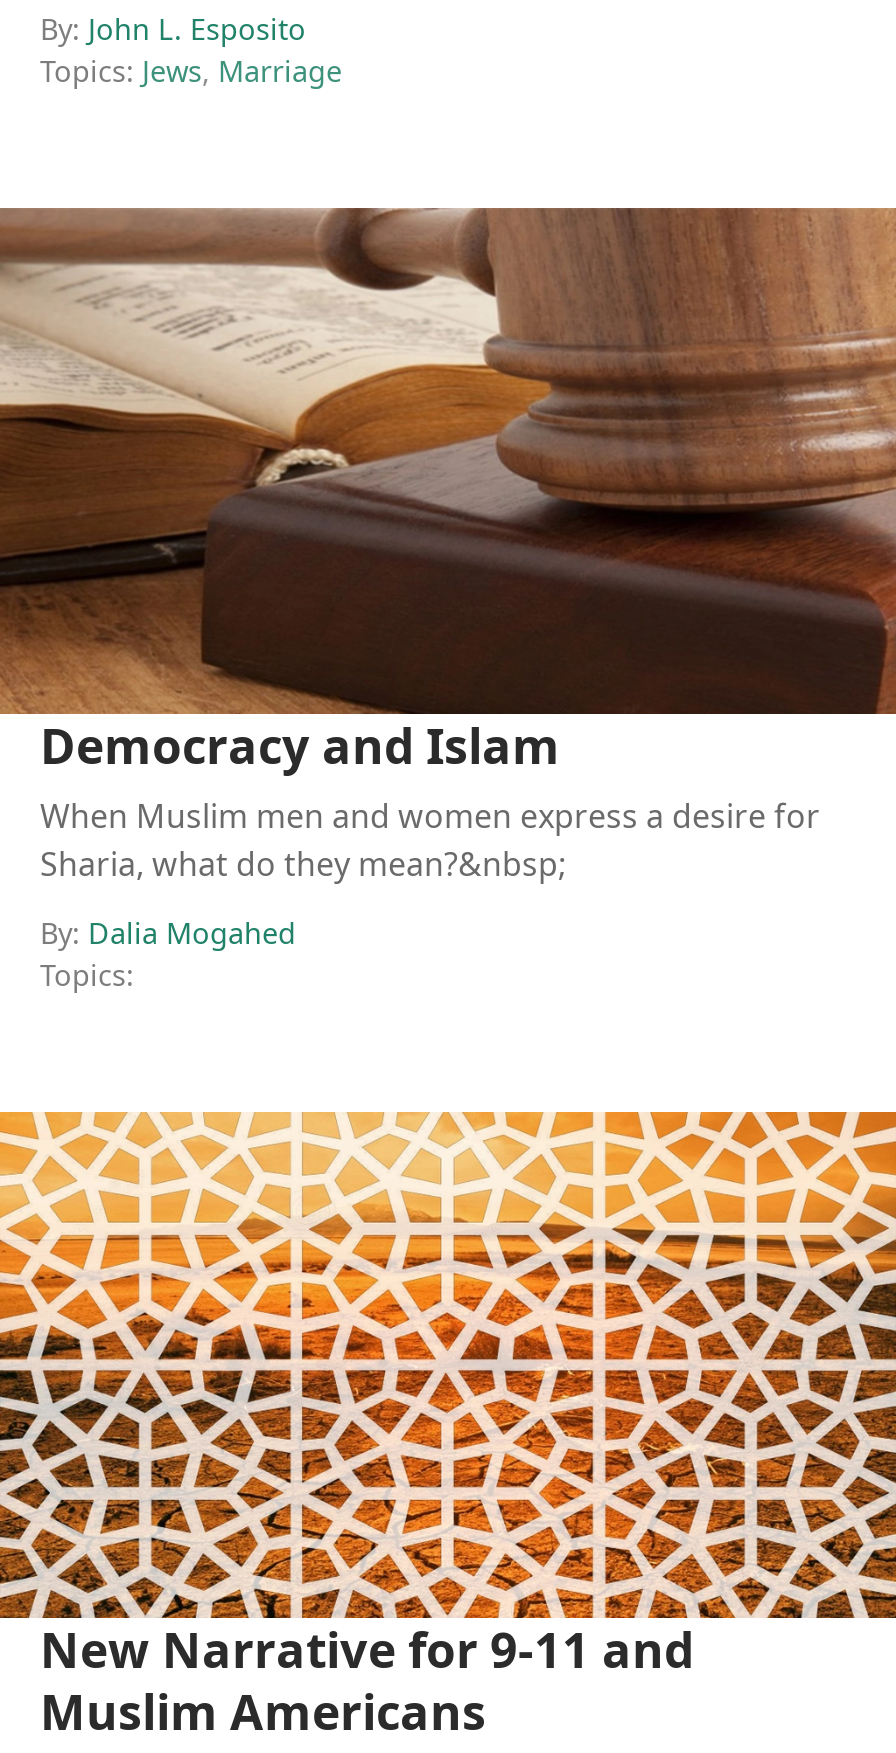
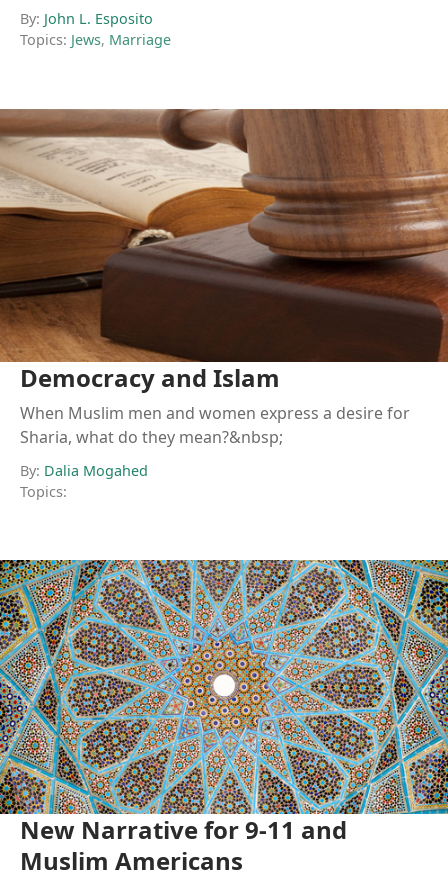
- [image]
+ [image]
